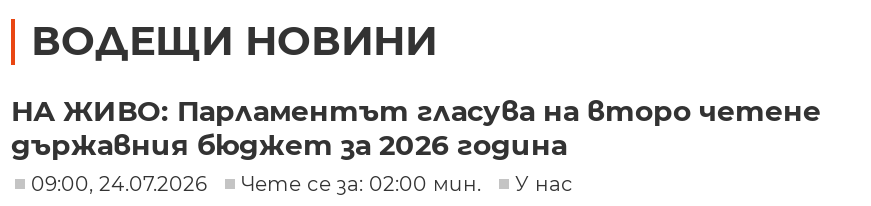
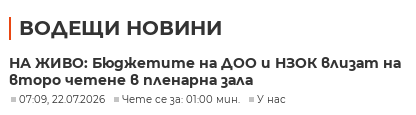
- НА ЖИВО: Парламентът гласува на второ четене
- държавния бюджет за 2026 година
- 09:00, 24.07.2026
- Чете се за: 02:00 мин.
+ НА ЖИВО: Бюджетите на ДОО и НЗОК влизат на
+ второ четене в пленарна зала
+ 07:09, 22.07.2026
+ Чете се за: 01:00 мин.
